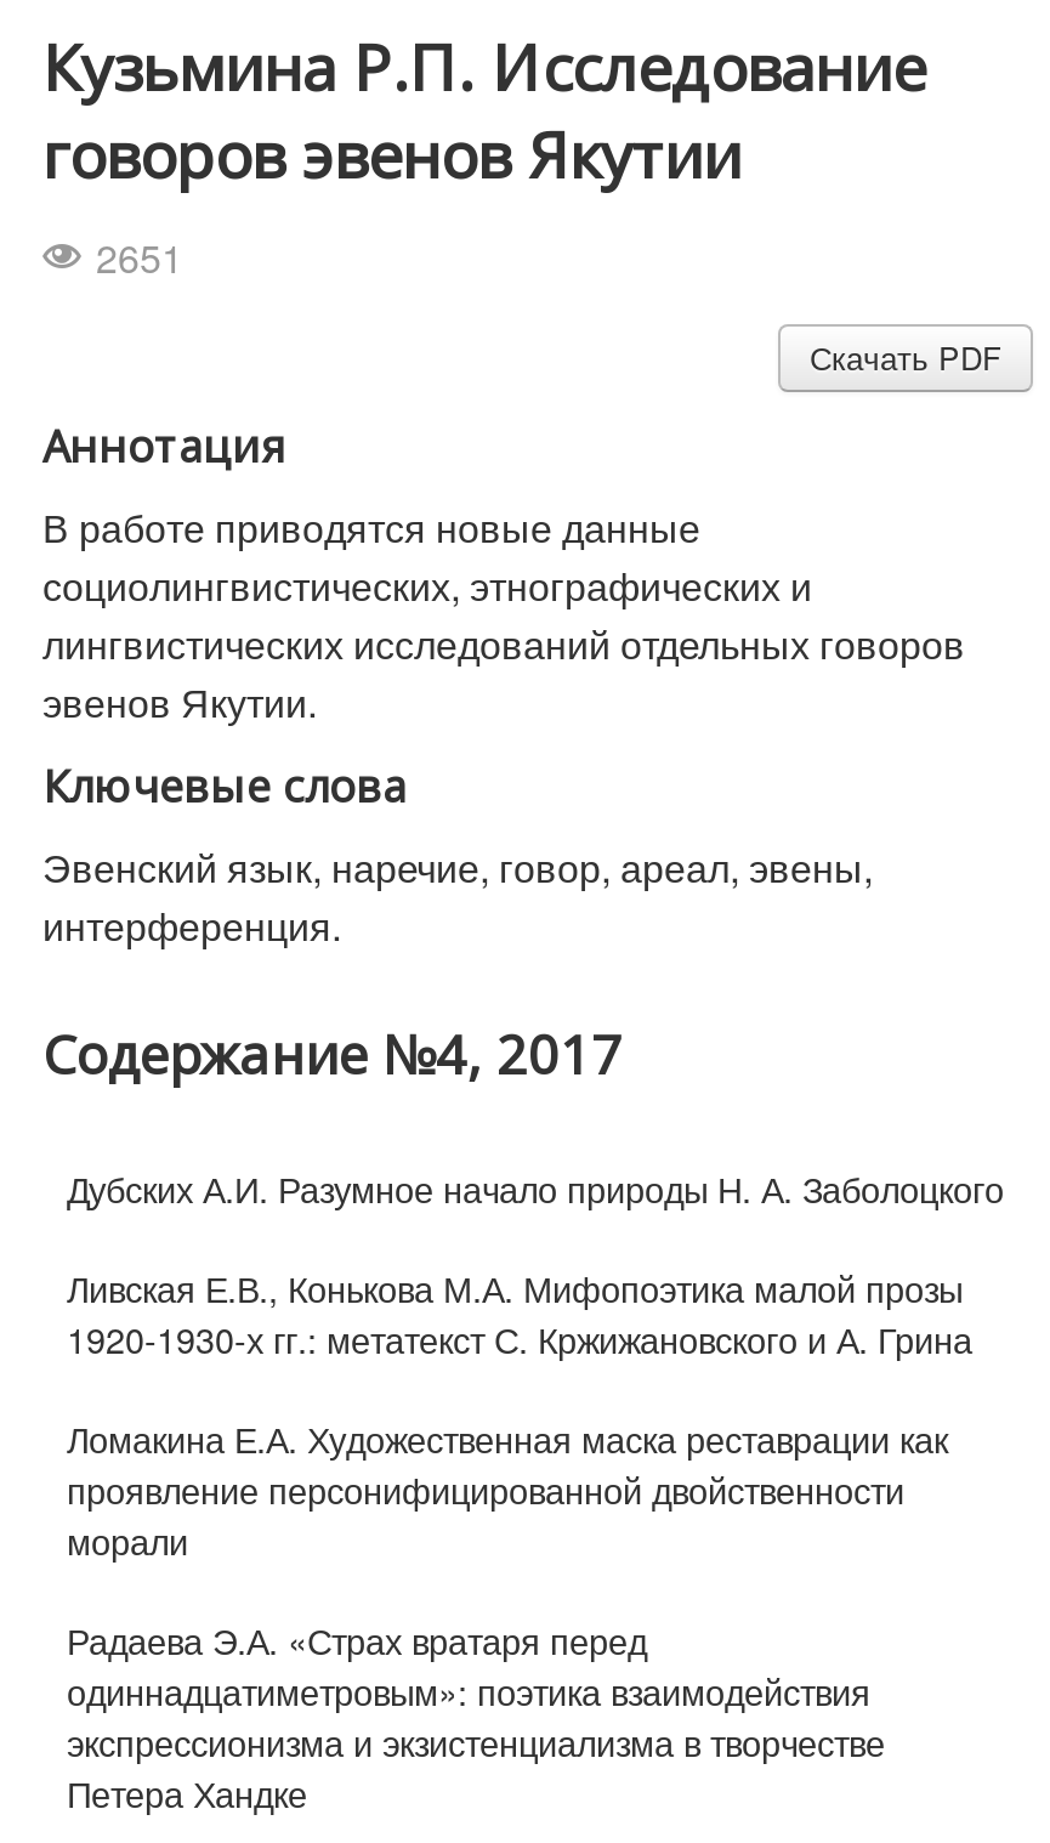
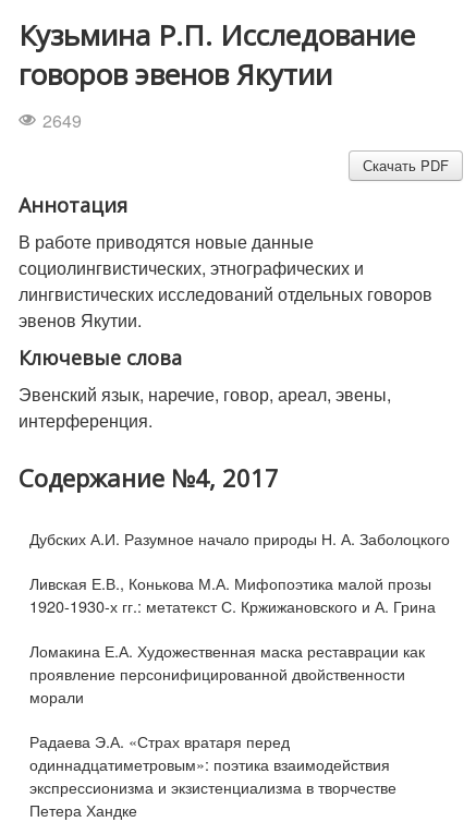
- 2651
+ 2649
